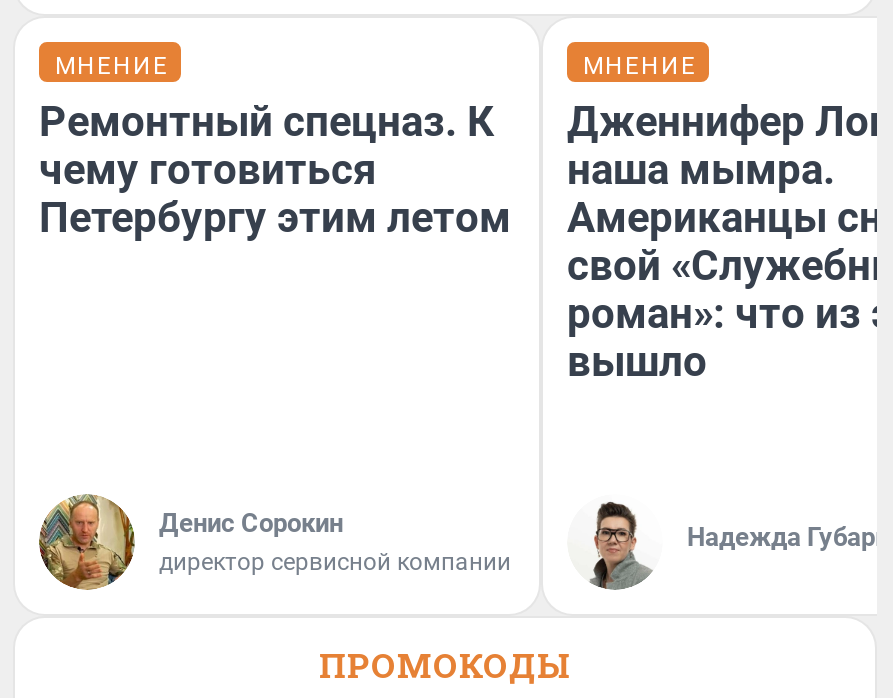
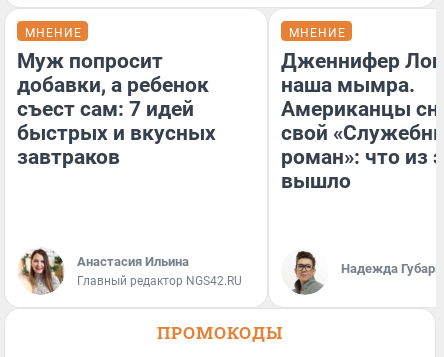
- Ремонтный спецназ. К
- чему готовиться
- Петербургу этим летом
+ Муж попросит
+ добавки, а ребенок
+ съест сам: 7 идей
+ быстрых и вкусных
+ завтраков

- [image]
- Денис Сорокин
- директор сервисной компании
+ [image]
+ Анастасия Ильина
+ Главный редактор NGS42.RU
